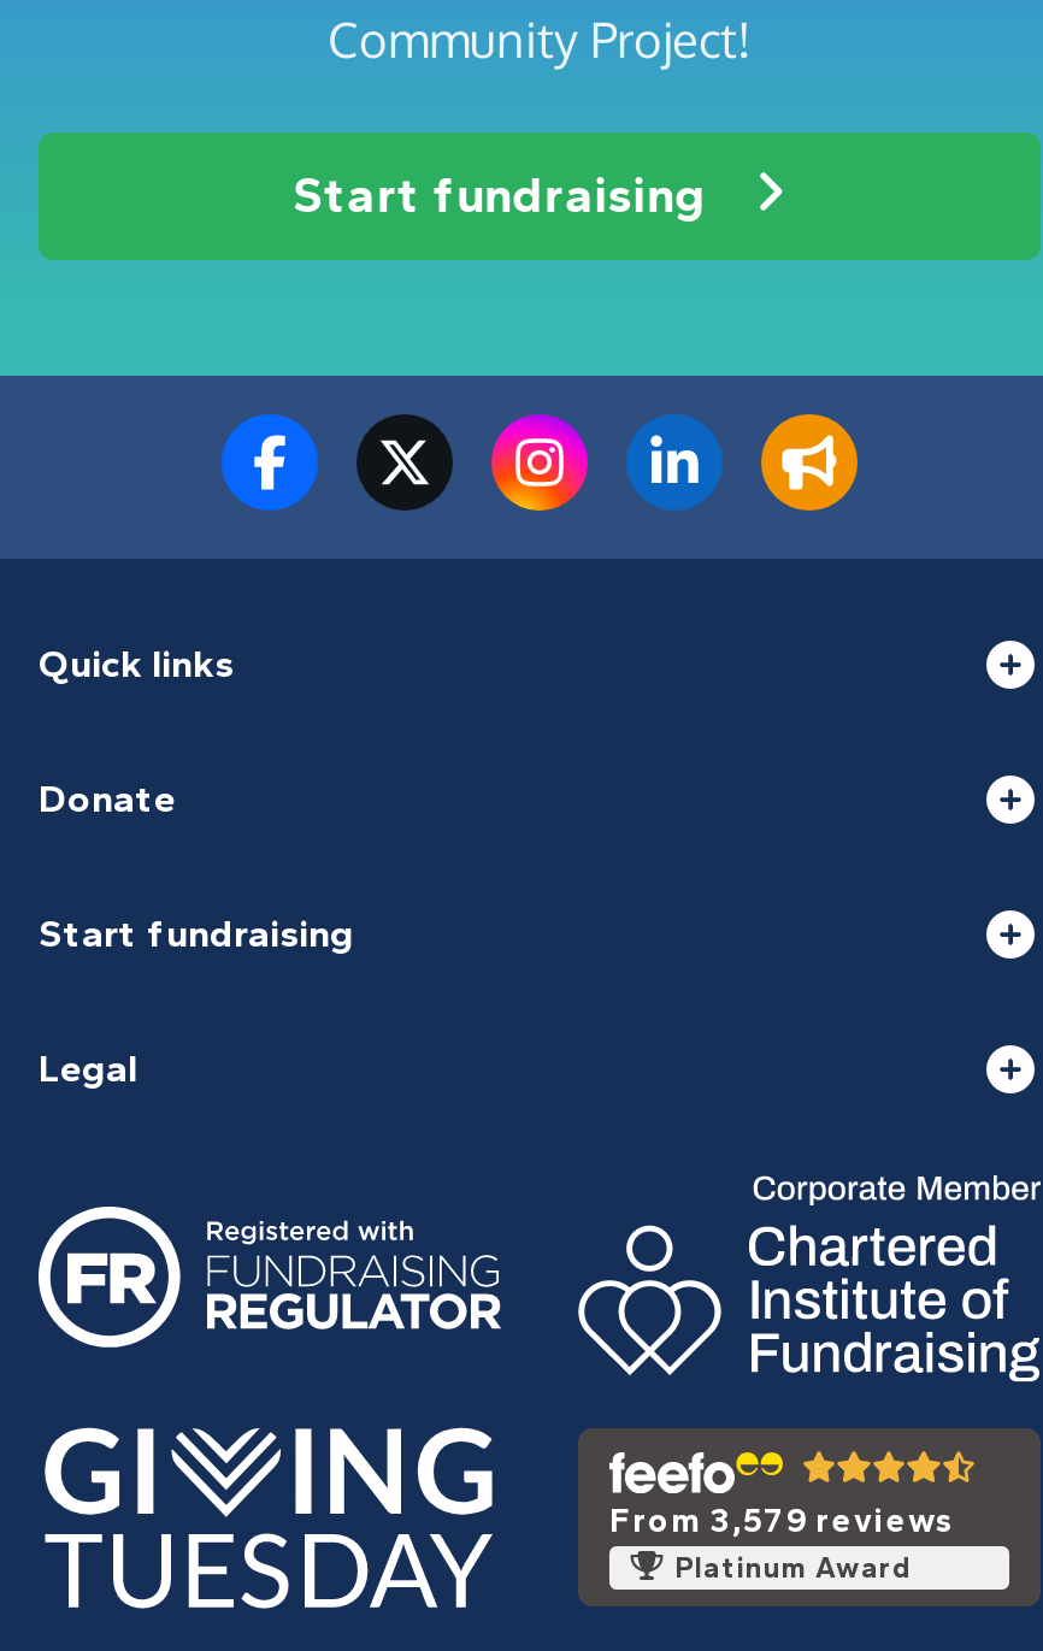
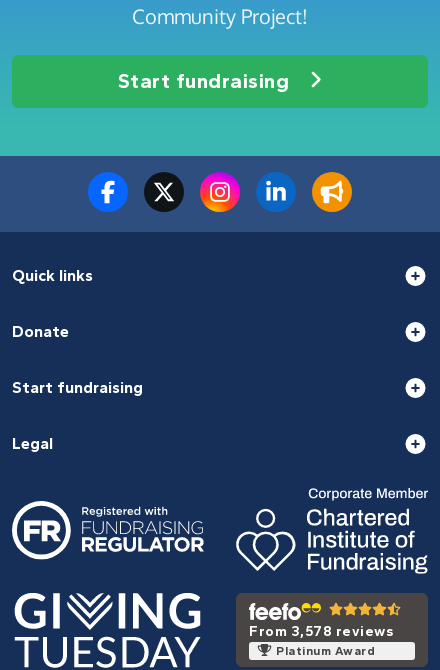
- From 3,579 reviews
+ From 3,578 reviews
